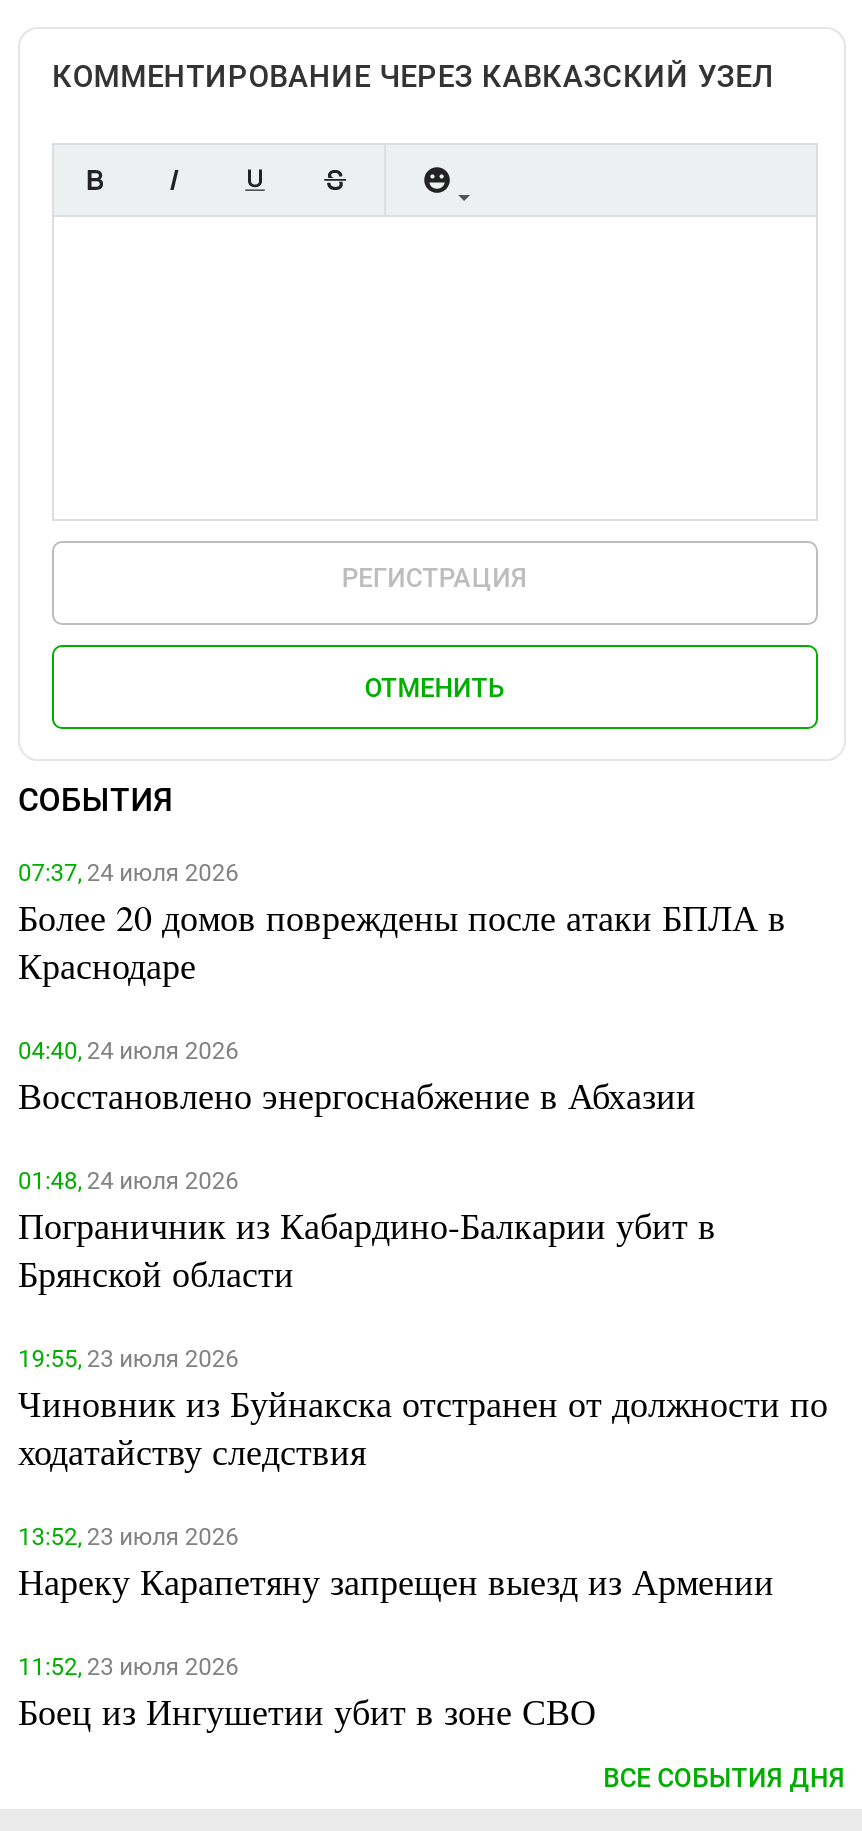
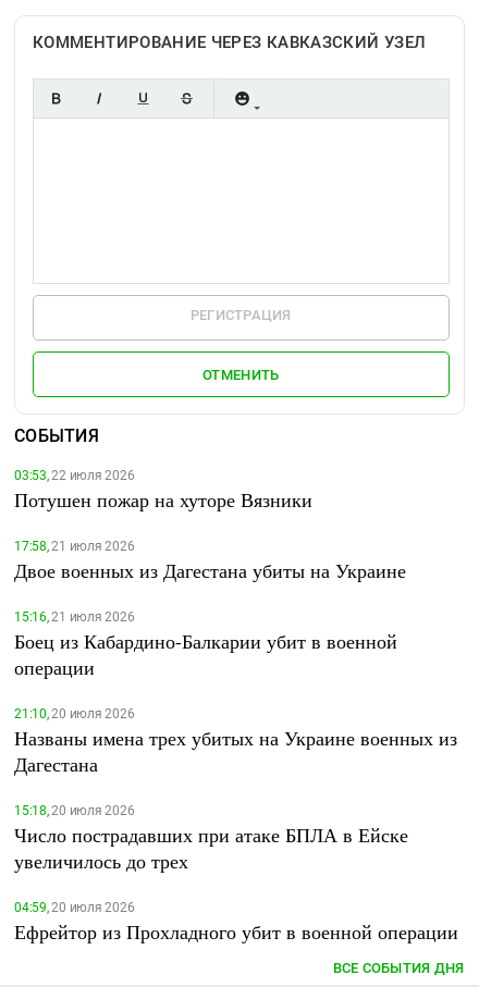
- 07:37, 24 июля 2026
- Более 20 домов повреждены после атаки БПЛА в
- Краснодаре
+ 03:53, 22 июля 2026
+ Потушен пожар на хуторе Вязники

- 04:40, 24 июля 2026
- Восстановлено энергоснабжение в Абхазии
+ 17:58, 21 июля 2026
+ Двое военных из Дагестана убиты на Украине

- 01:48, 24 июля 2026
- Пограничник из Кабардино-Балкарии убит в
- Брянской области
+ 15:16, 21 июля 2026
+ Боец из Кабардино-Балкарии убит в военной
+ операции

- 19:55, 23 июля 2026
- Чиновник из Буйнакска отстранен от должности по
- ходатайству следствия
+ 21:10, 20 июля 2026
+ Названы имена трех убитых на Украине военных из
+ Дагестана

- 13:52, 23 июля 2026
- Нареку Карапетяну запрещен выезд из Армении
+ 15:18, 20 июля 2026
+ Число пострадавших при атаке БПЛА в Ейске
+ увеличилось до трех

- 11:52, 23 июля 2026
- Боец из Ингушетии убит в зоне СВО
+ 04:59, 20 июля 2026
+ Ефрейтор из Прохладного убит в военной операции
